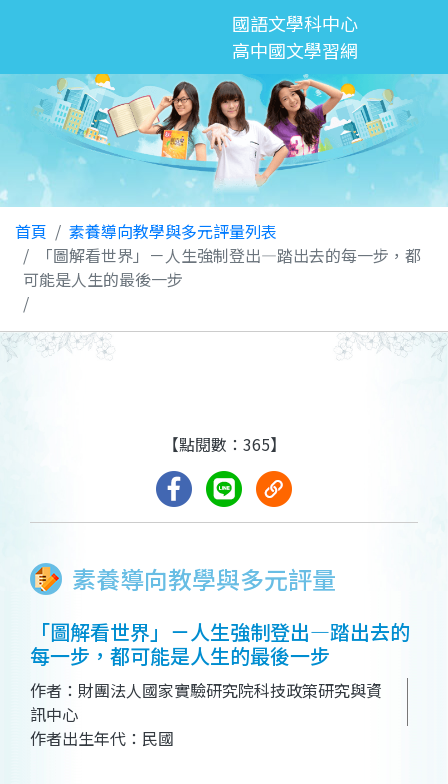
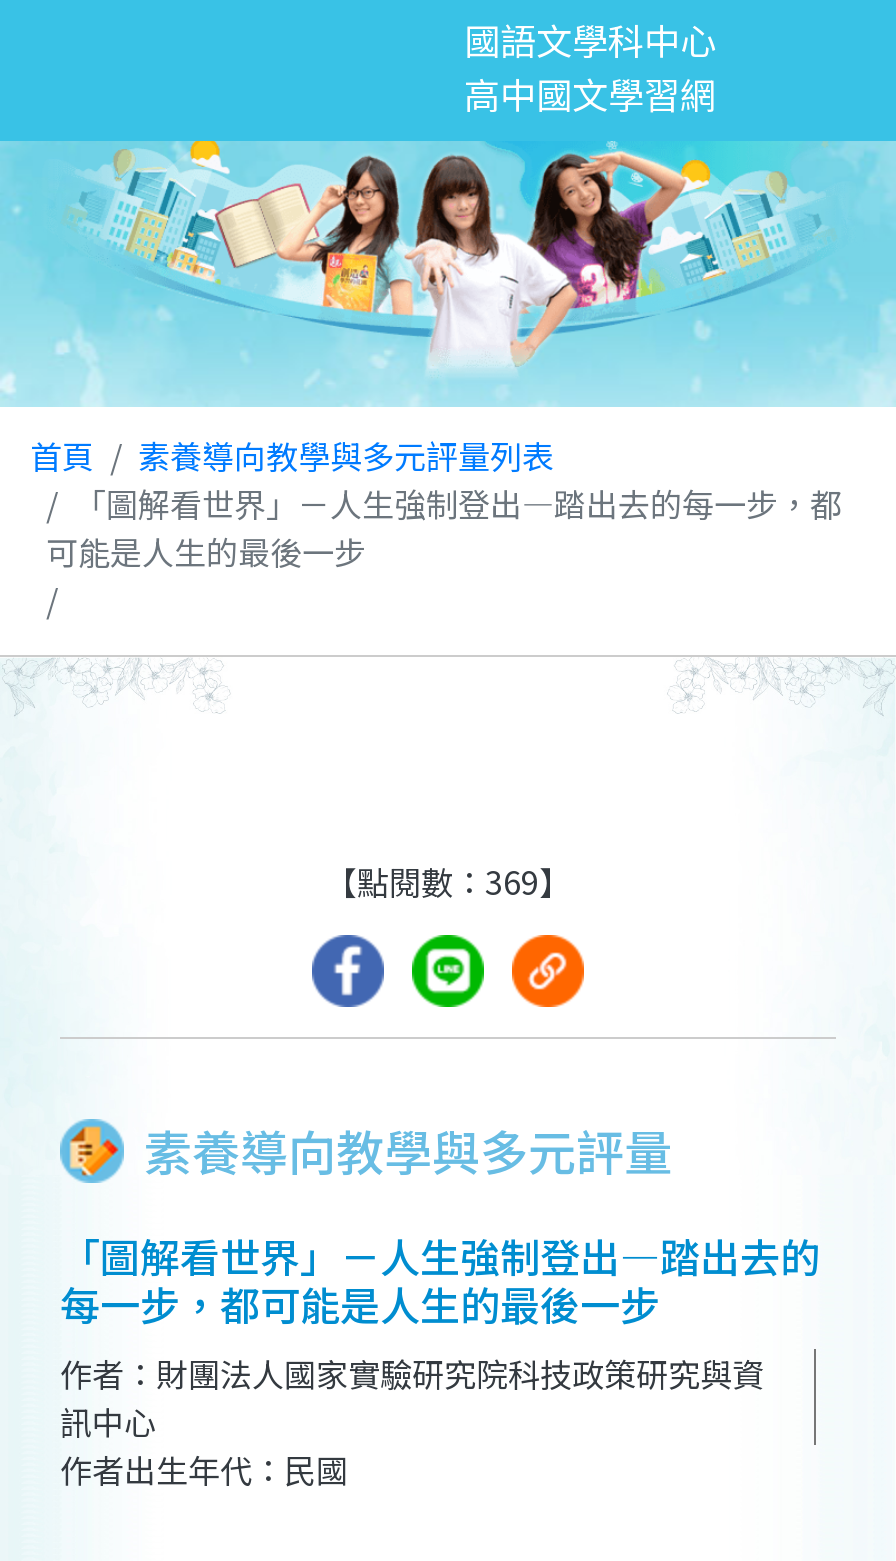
- 【點閱數：365】
+ 【點閱數：369】
